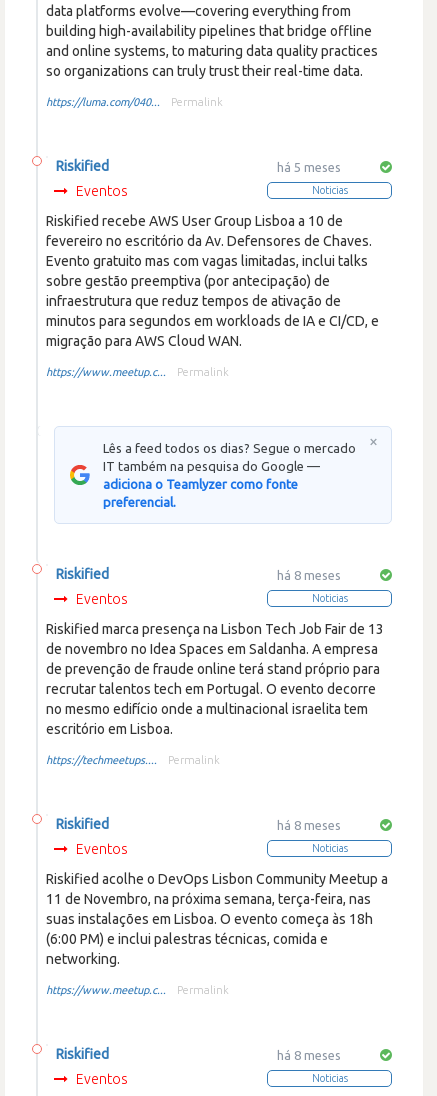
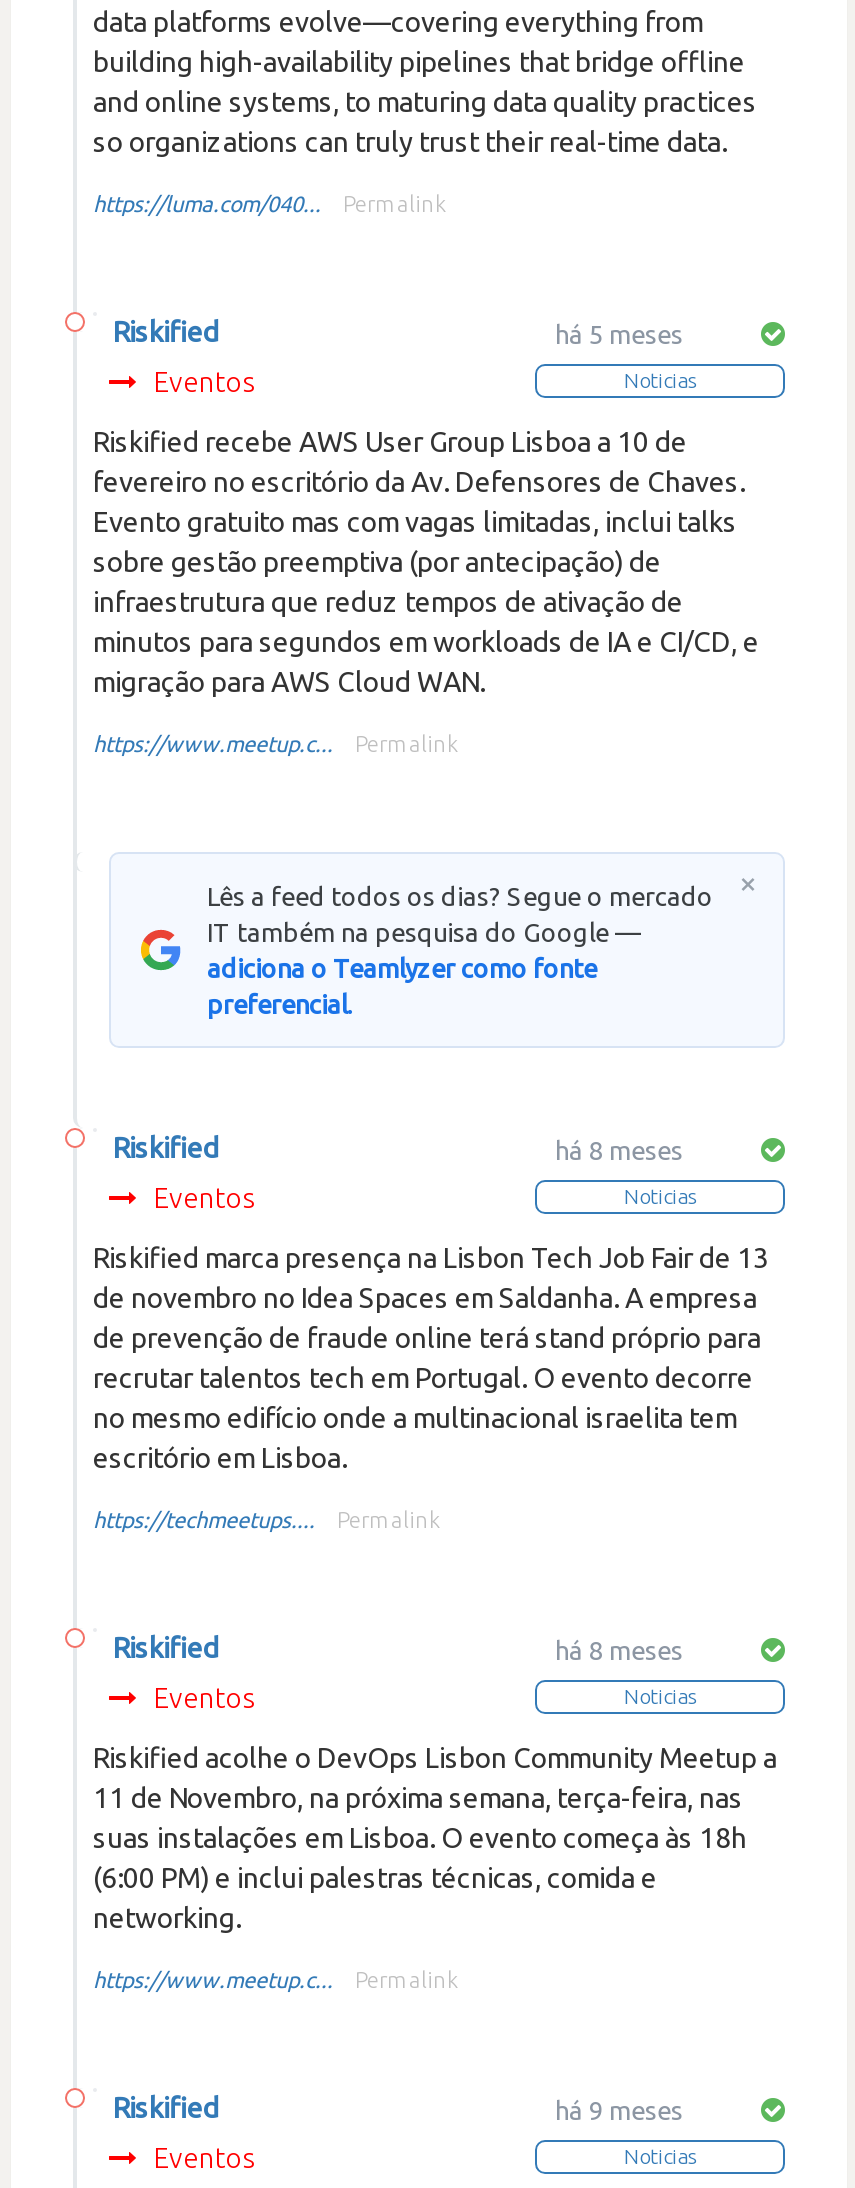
- há 8 meses
+ há 9 meses
